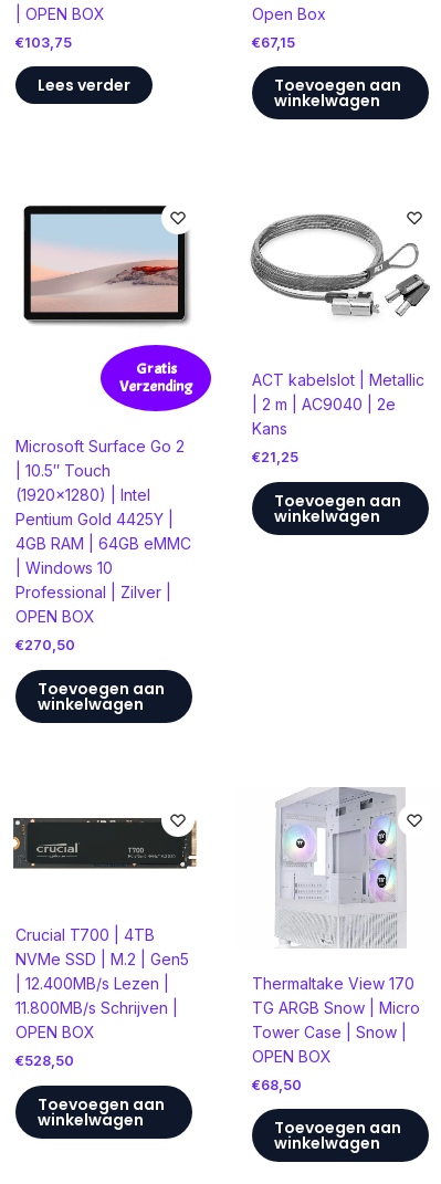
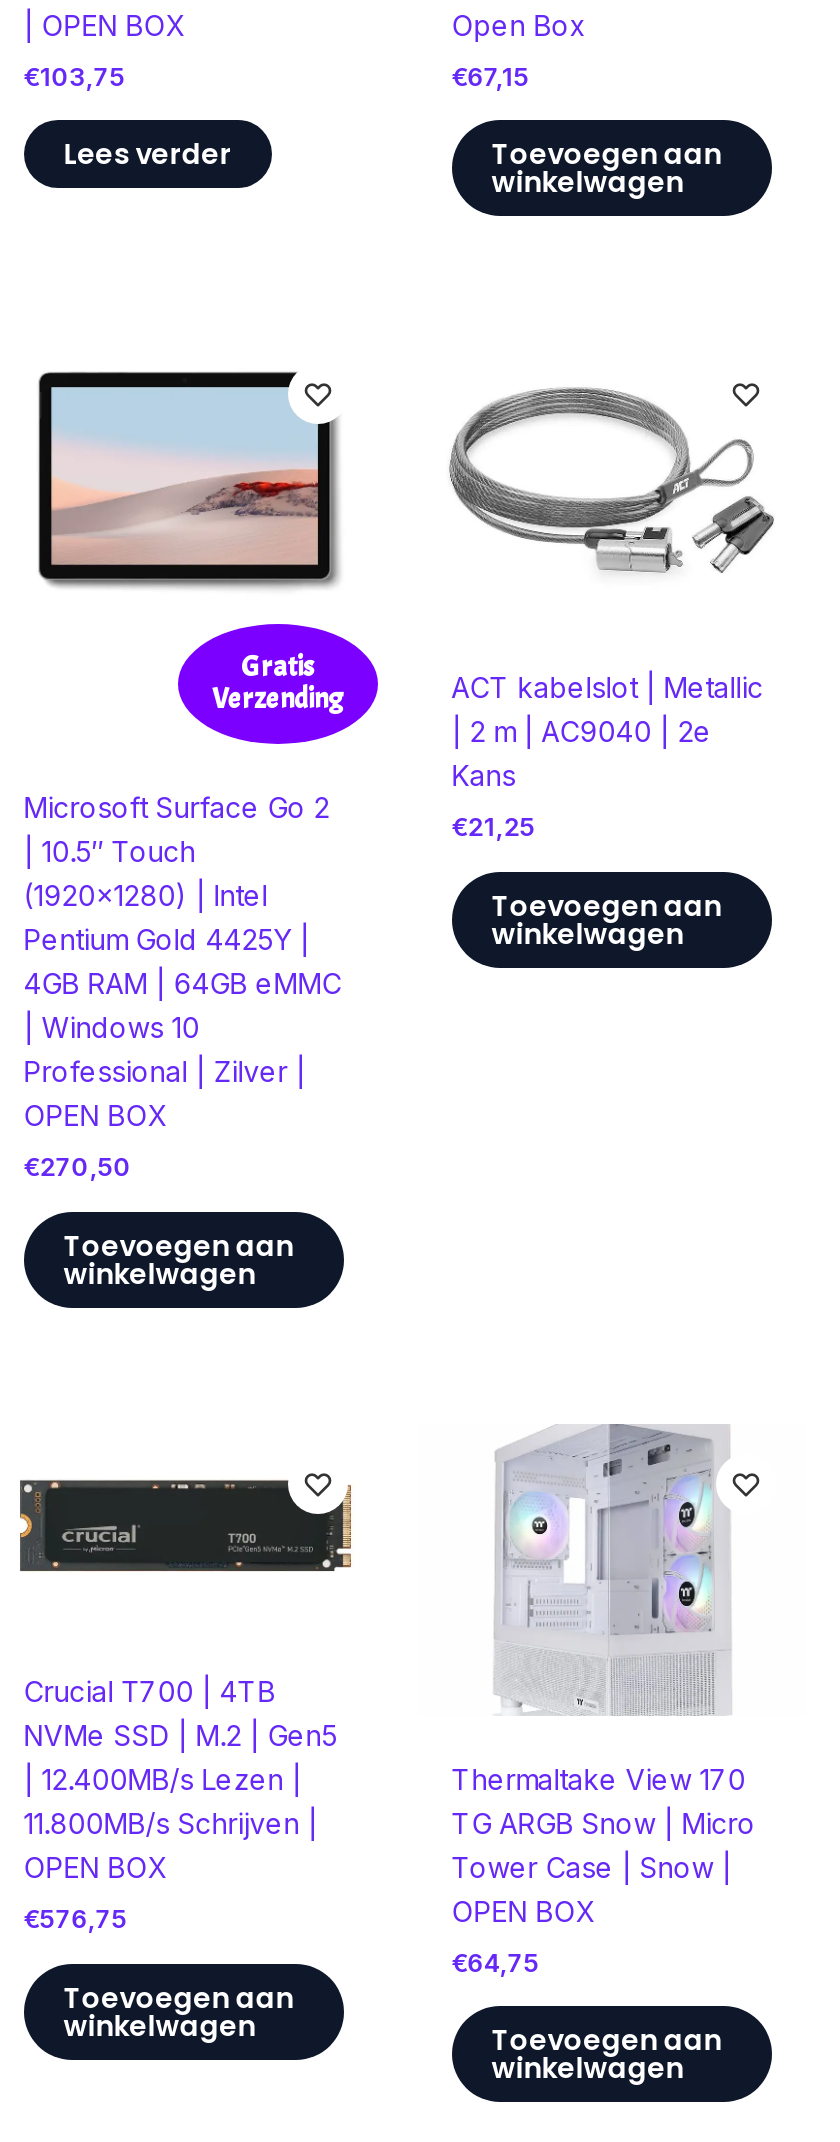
- €528,50
+ €576,75

- €68,50
+ €64,75
